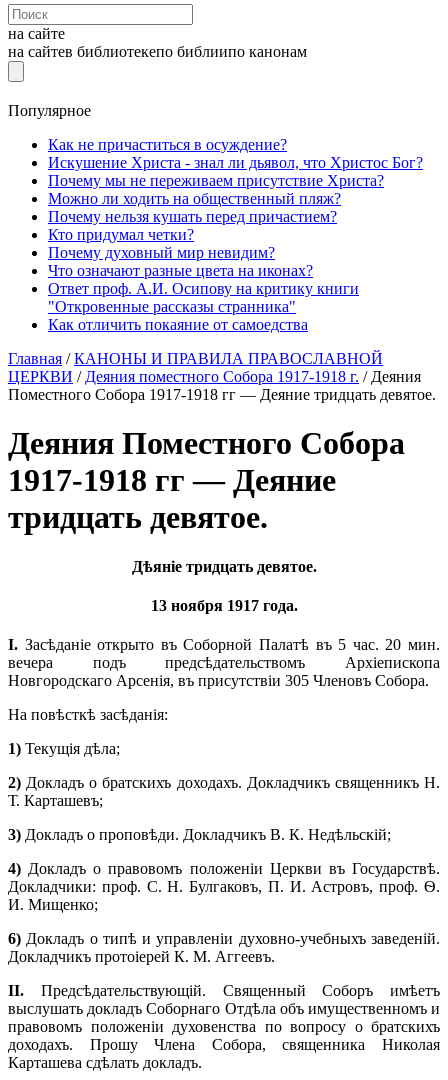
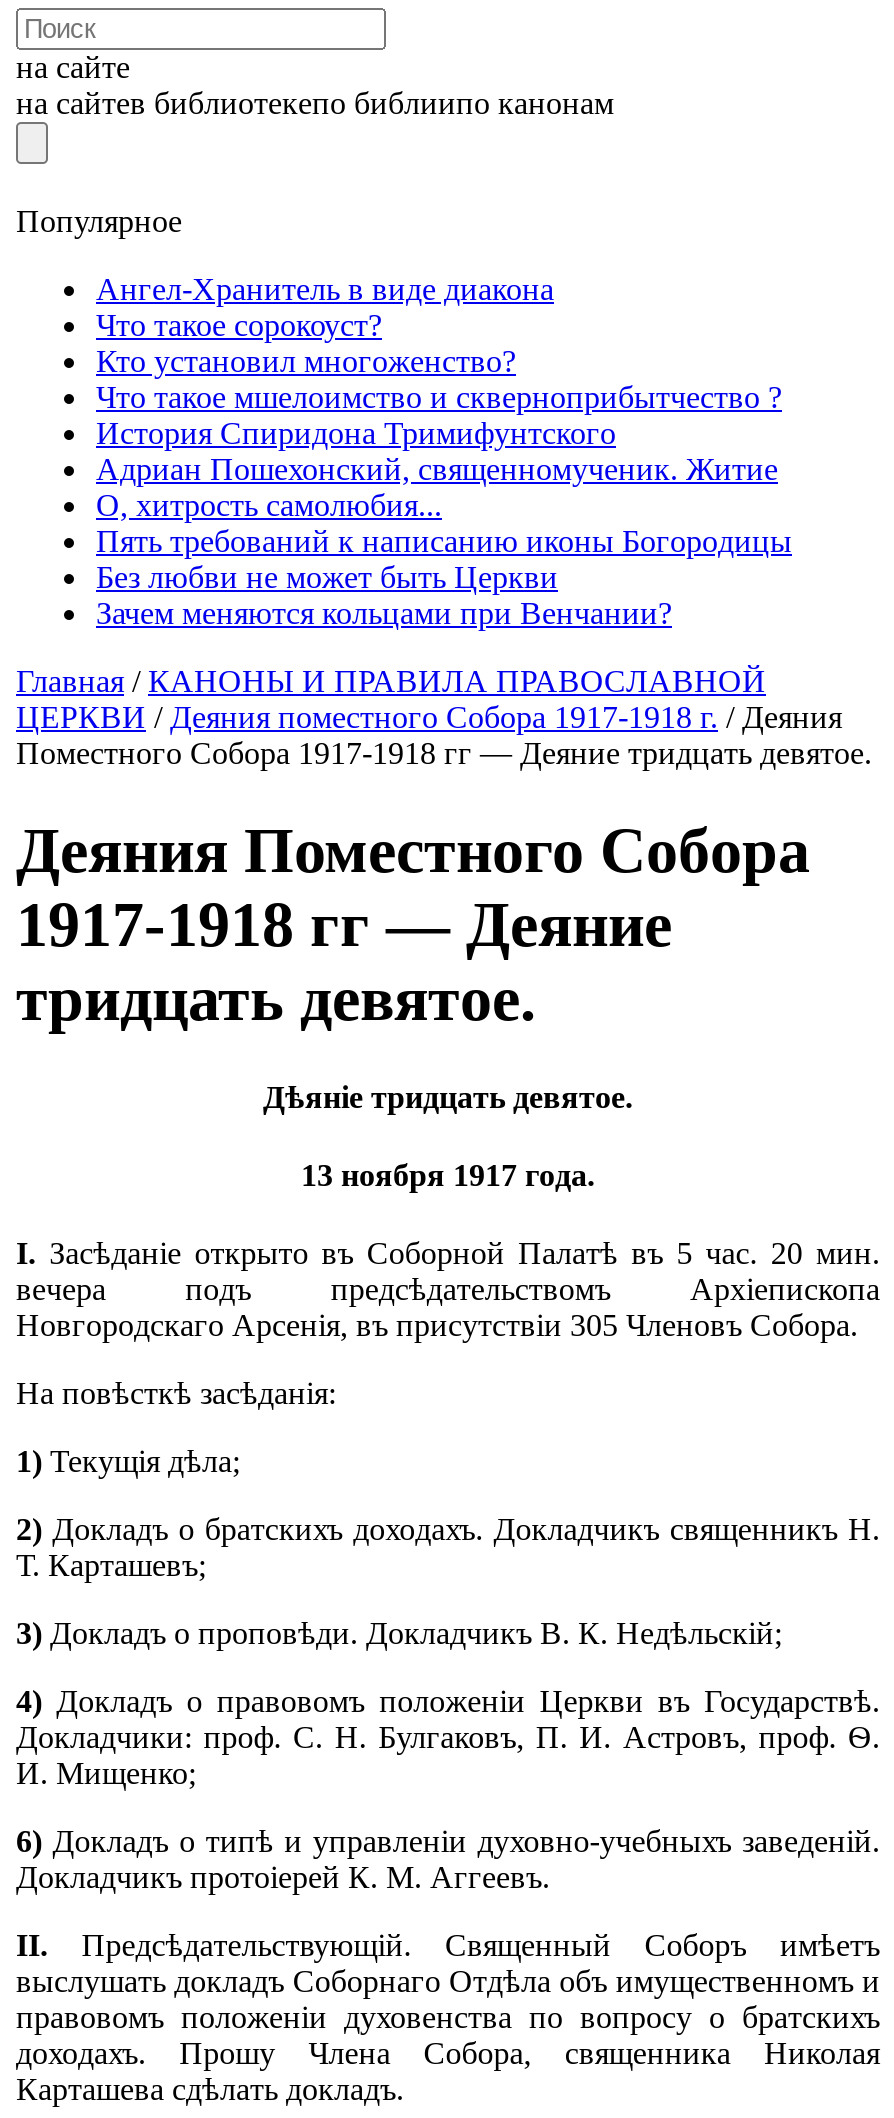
- Как не причаститься в осуждение?
- Искушение Христа - знал ли дьявол, что Христос Бог?
- Почему мы не переживаем присутствие Христа?
- Можно ли ходить на общественный пляж?
- Почему нельзя кушать перед причастием?
- Кто придумал четки?
- Почему духовный мир невидим?
- Что означают разные цвета на иконах?
- Ответ проф. А.И. Осипову на критику книги
- "Откровенные рассказы странника"
- Как отличить покаяние от самоедства
+ Ангел-Хранитель в виде диакона
+ Что такое сорокоуст?
+ Кто установил многоженство?
+ Что такое мшелоимство и скверноприбытчество ?
+ История Спиридона Тримифунтского
+ Адриан Пошехонский, священномученик. Житие
+ О, хитрость самолюбия...
+ Пять требований к написанию иконы Богородицы
+ Без любви не может быть Церкви
+ Зачем меняются кольцами при Венчании?
